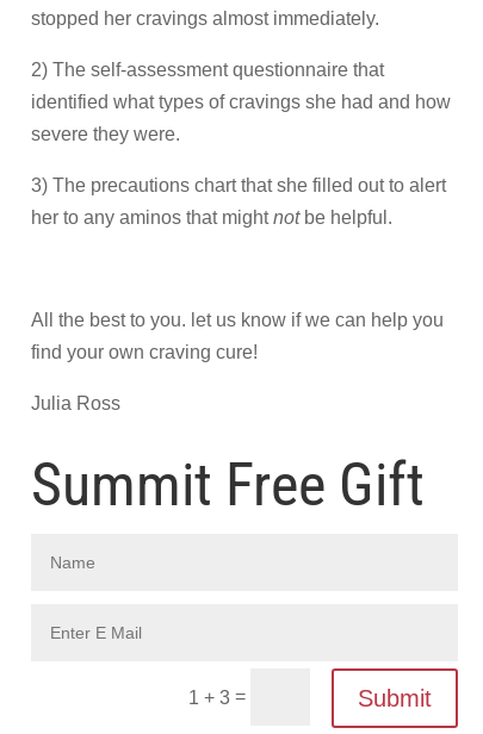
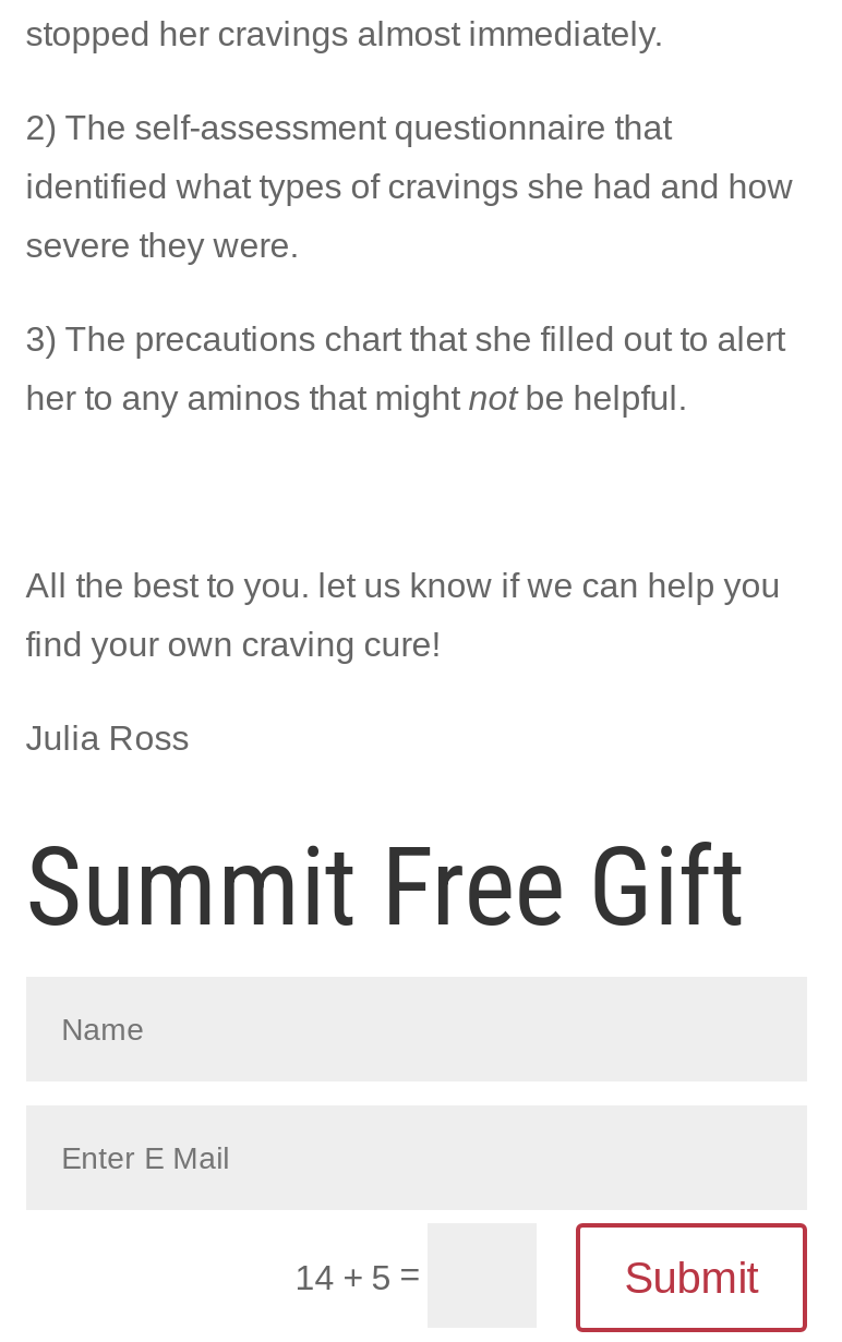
- 1 + 3 =
+ 14 + 5 =
